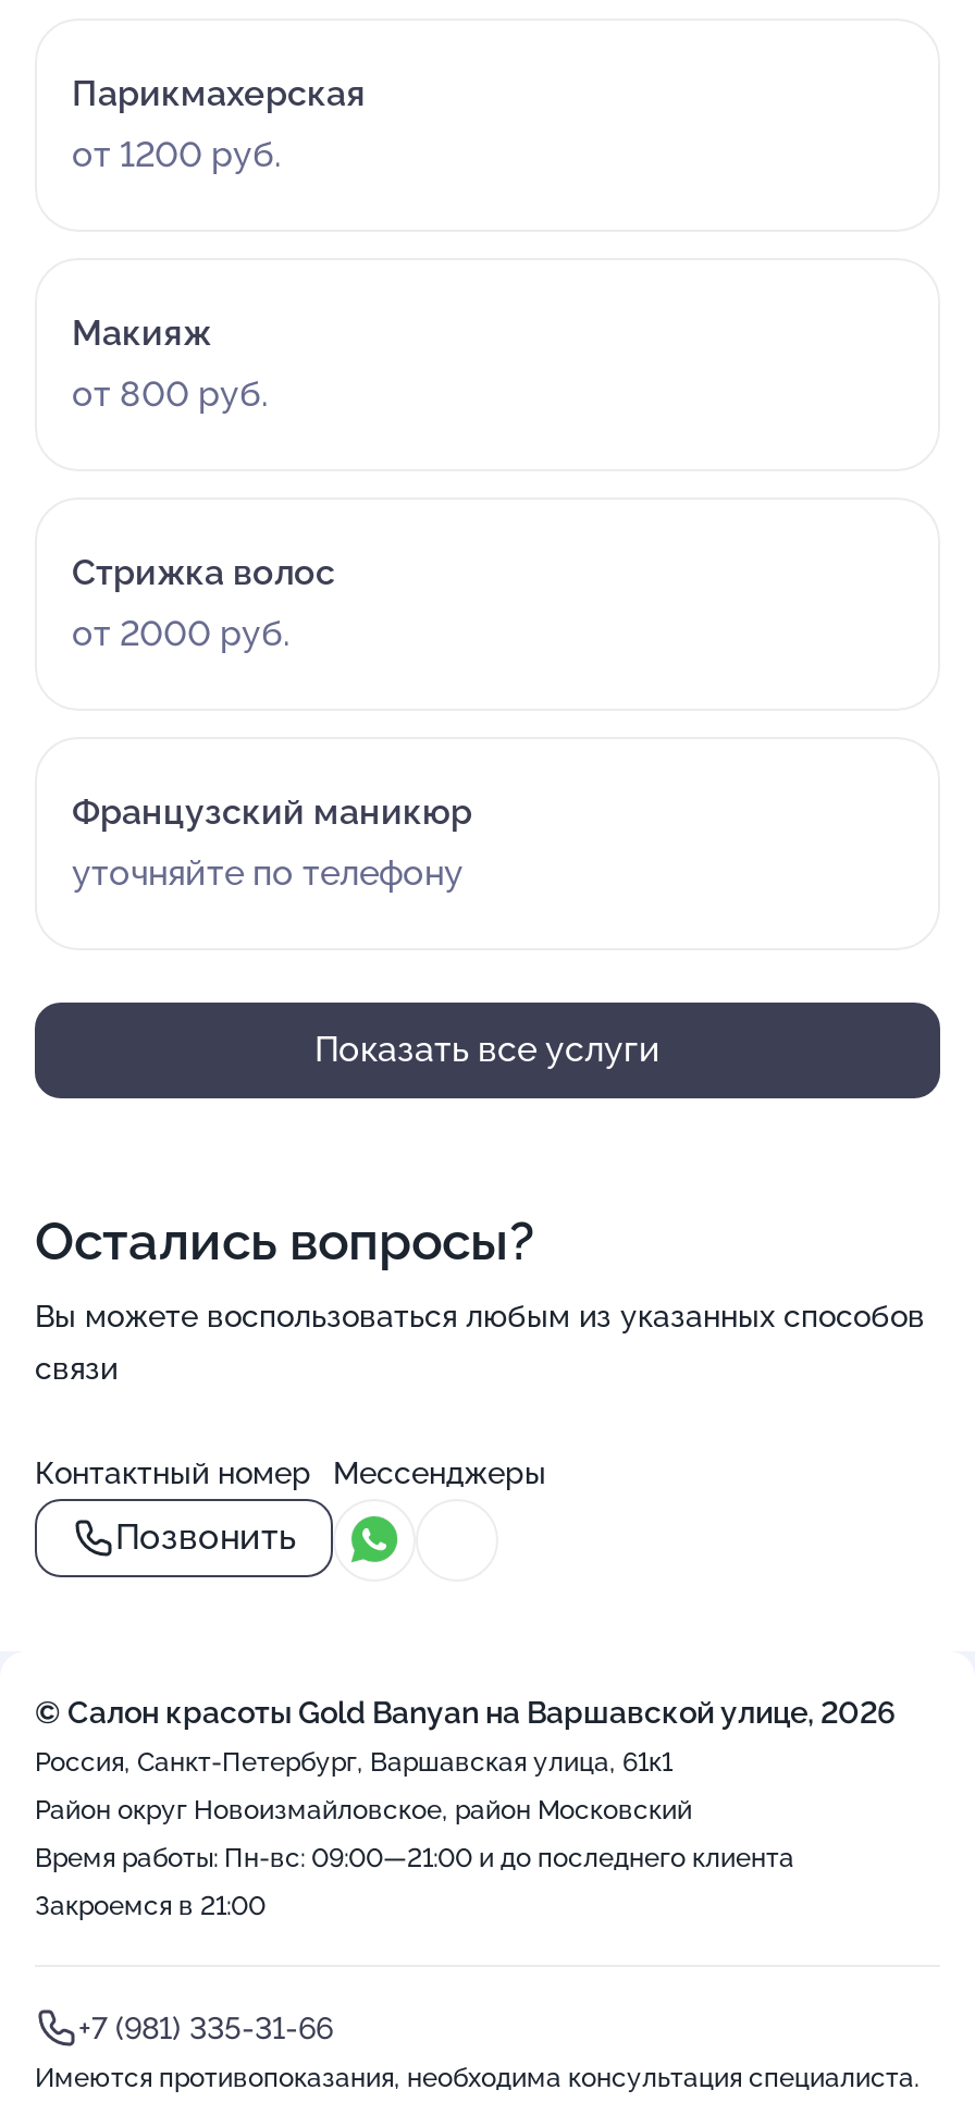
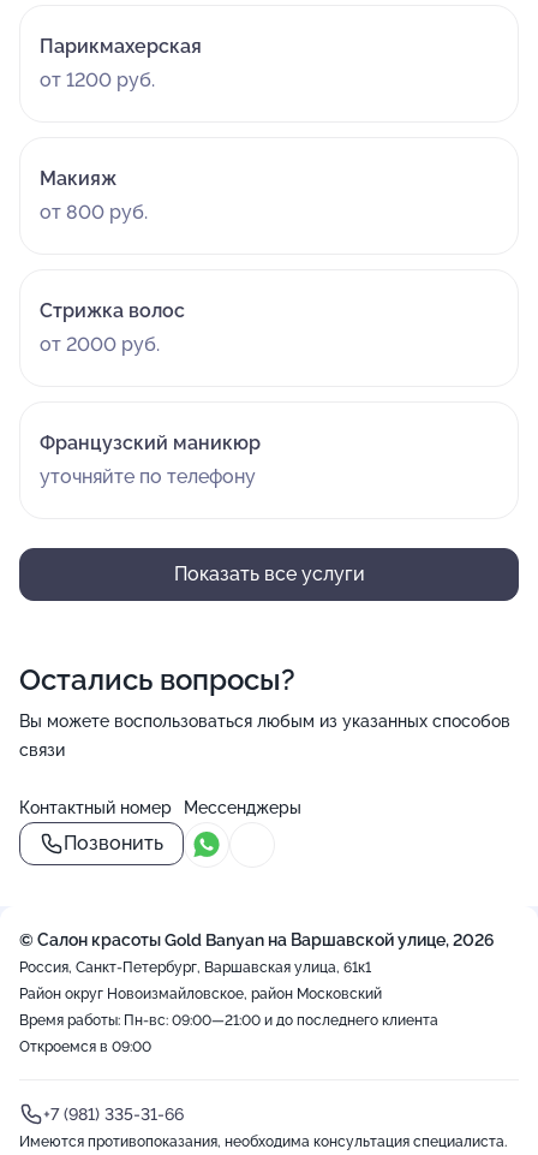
- Закроемся в 21:00
+ Откроемся в 09:00
